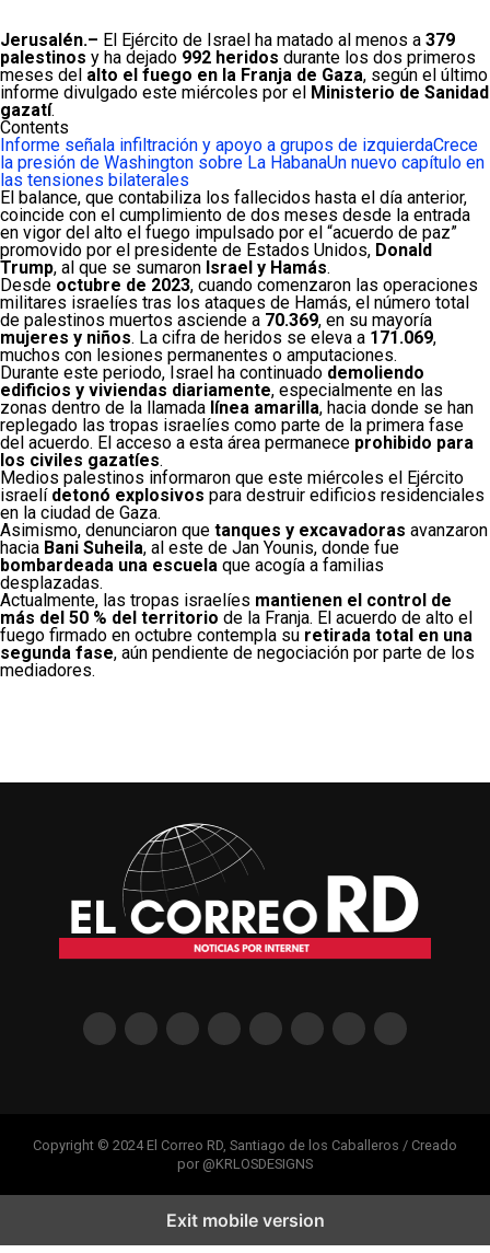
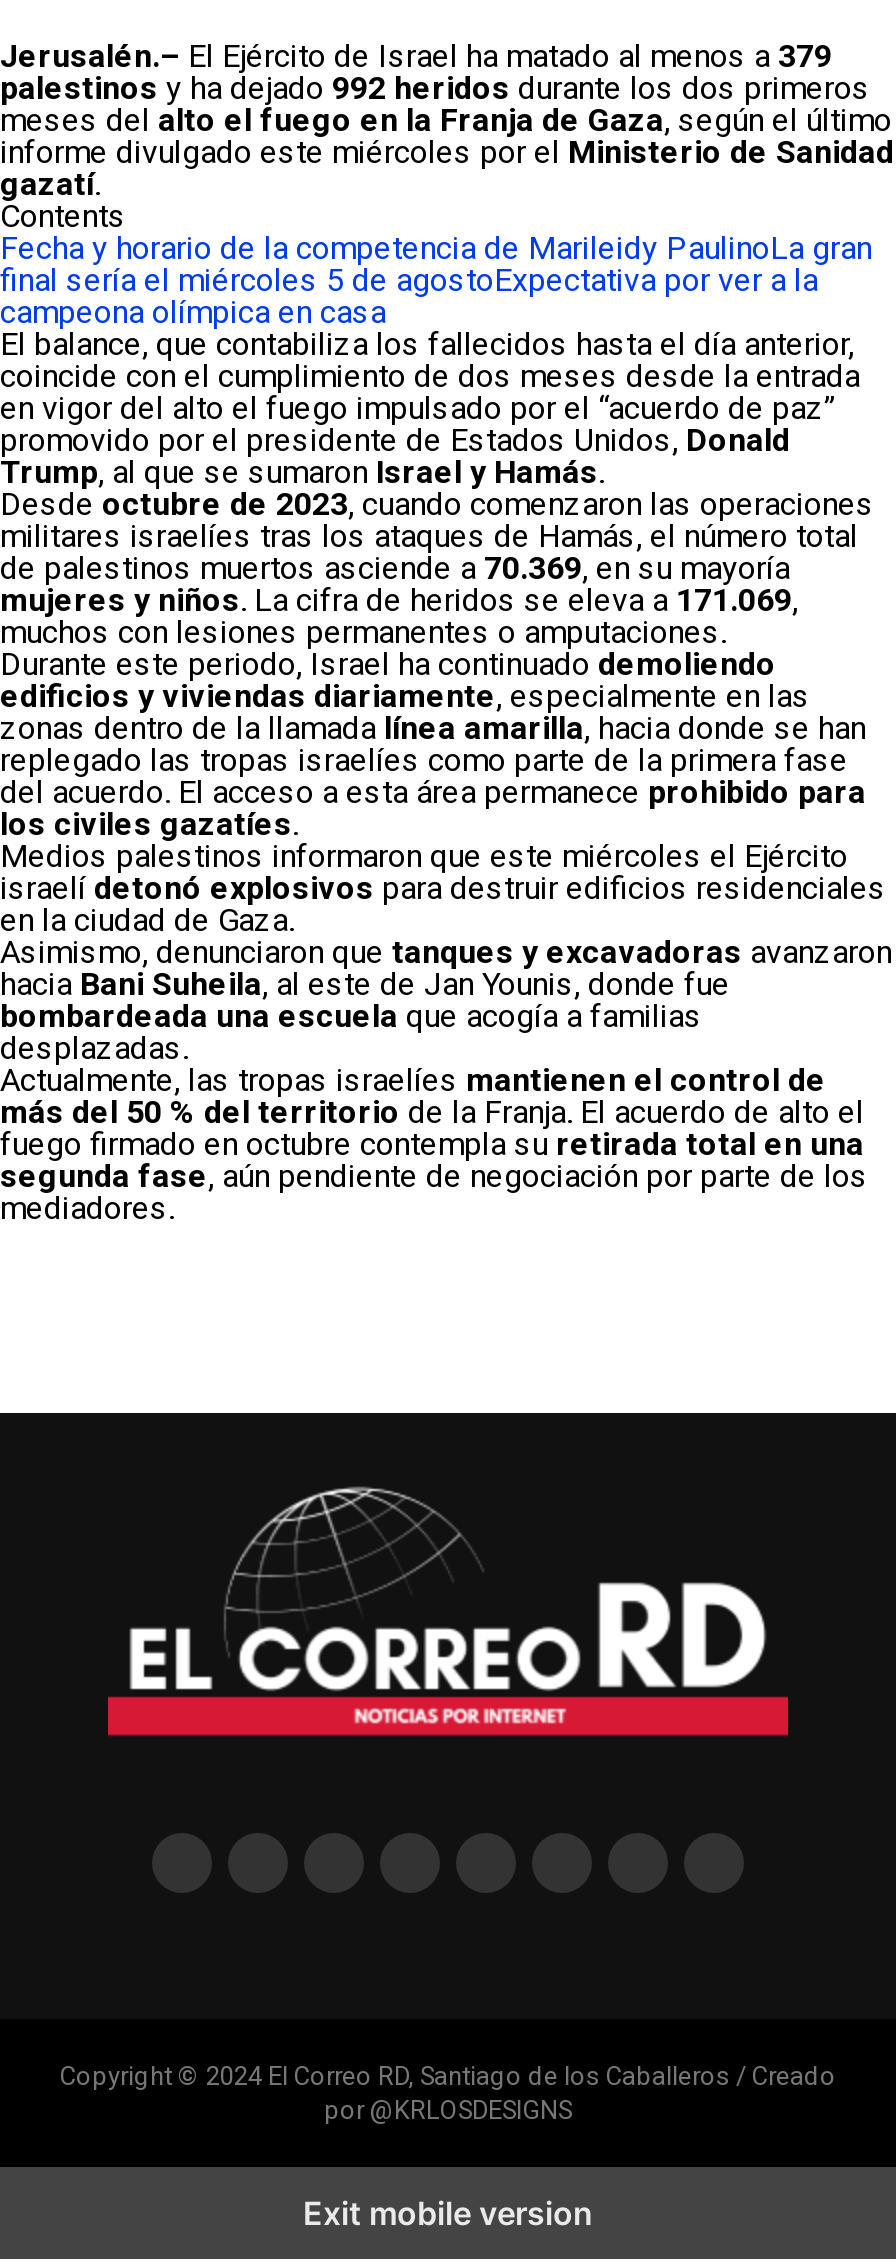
- Informe señala infiltración y apoyo a grupos de izquierdaCrece
- la presión de Washington sobre La HabanaUn nuevo capítulo en
- las tensiones bilaterales
+ Fecha y horario de la competencia de Marileidy PaulinoLa gran
+ final sería el miércoles 5 de agostoExpectativa por ver a la
+ campeona olímpica en casa
